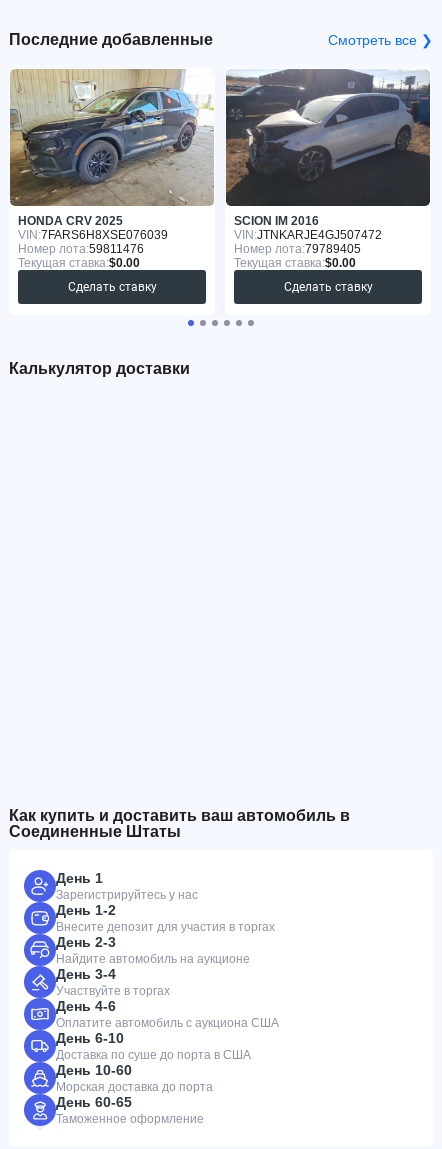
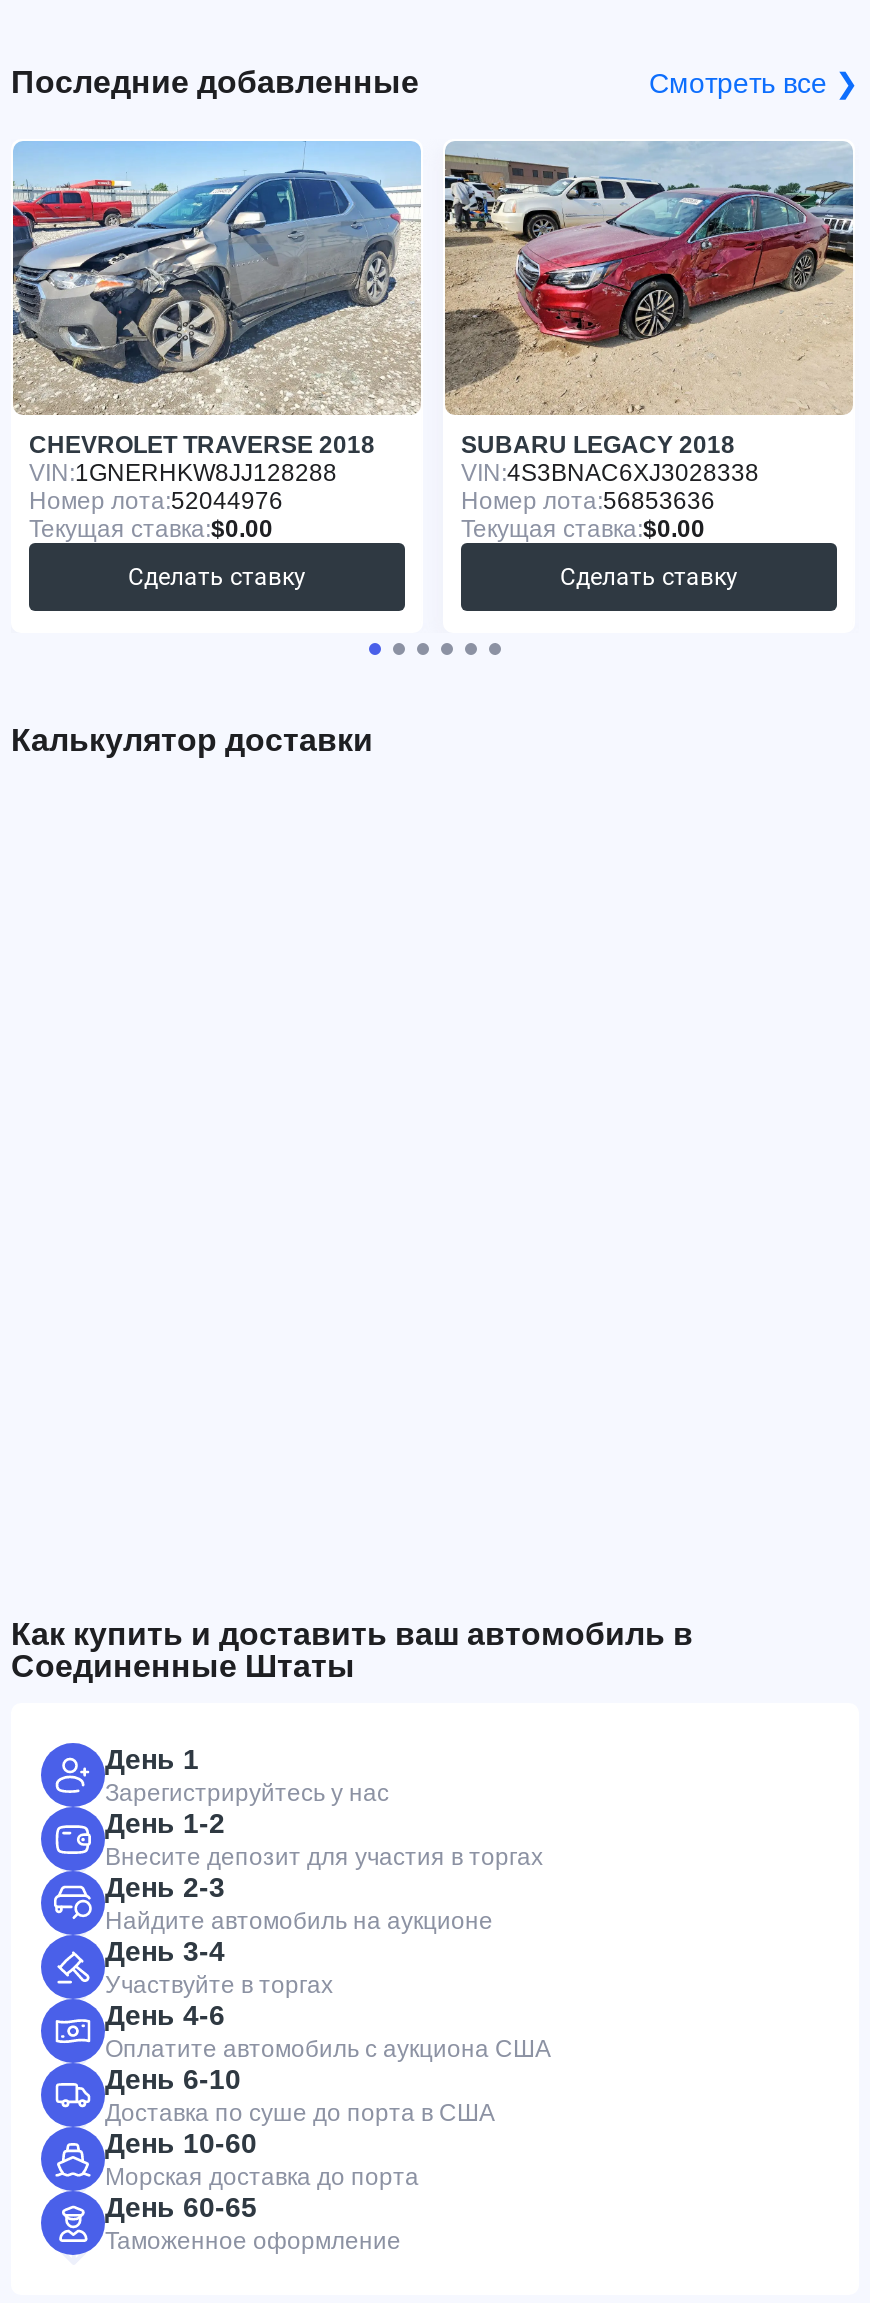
- [image]
- HONDA CRV 2025
- VIN: 7FARS6H8XSE076039
- Номер лота:59811476
+ [image]
+ CHEVROLET TRAVERSE 2018
+ VIN: 1GNERHKW8JJ128288
+ Номер лота:52044976

- [image]
- SCION IM 2016
- VIN: JTNKARJE4GJ507472
- Номер лота:79789405
+ [image]
+ SUBARU LEGACY 2018
+ VIN: 4S3BNAC6XJ3028338
+ Номер лота:56853636
